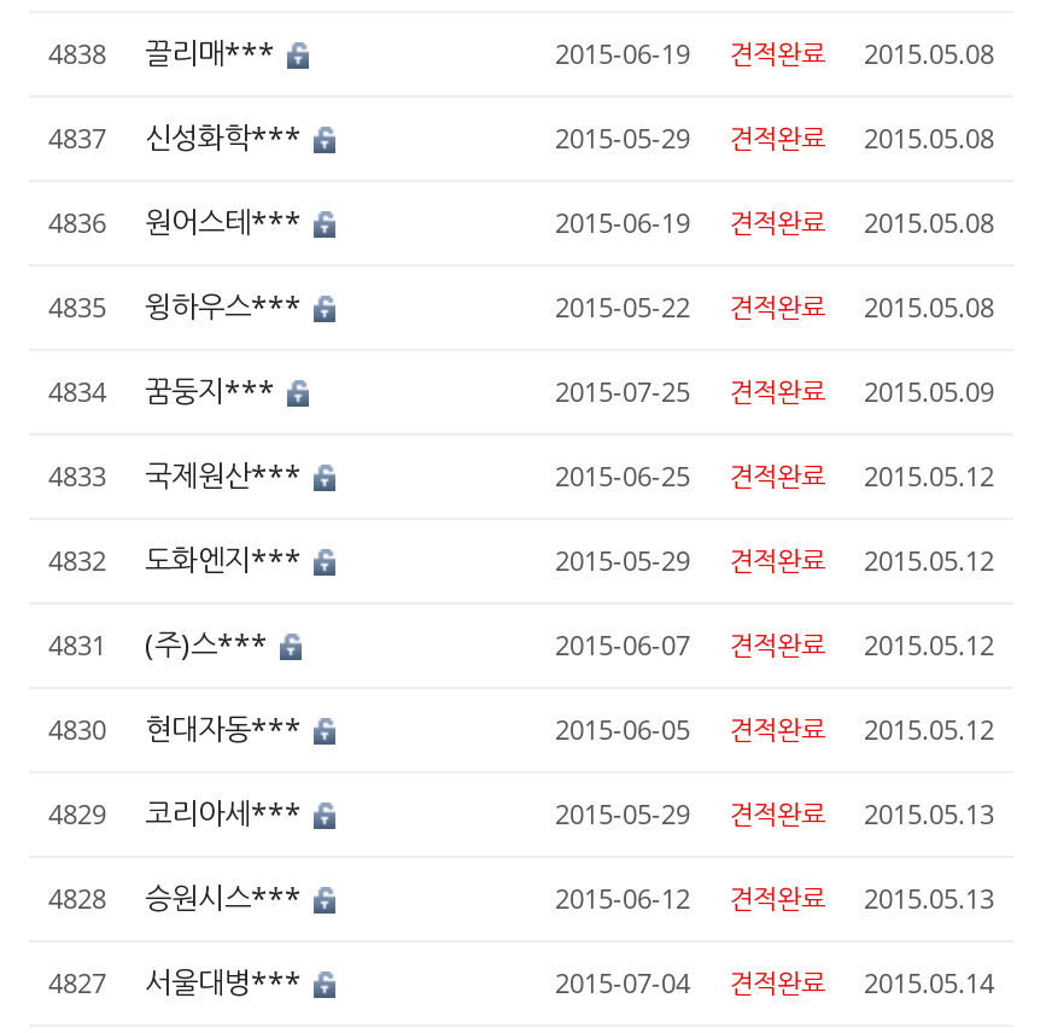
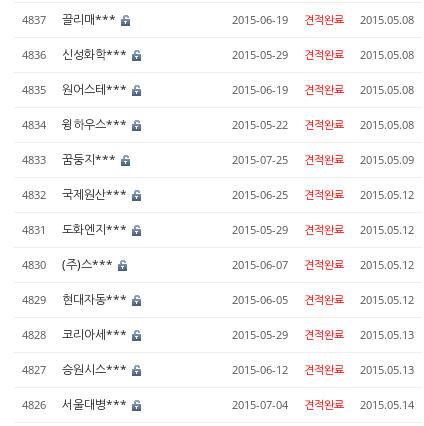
- 4838 끌리매***
+ 4837 끌리매***

- 4837 신성화학***
+ 4836 신성화학***

- 4836 원어스테***
+ 4835 원어스테***

- 4835 윙하우스***
+ 4834 윙하우스***

- 4834 꿈둥지***
+ 4833 꿈둥지***

- 4833 국제원산***
+ 4832 국제원산***

- 4832 도화엔지***
+ 4831 도화엔지***

- 4831 (주)스***
+ 4830 (주)스***

- 4830 현대자동***
+ 4829 현대자동***

- 4829 코리아세***
+ 4828 코리아세***

- 4828 승원시스***
+ 4827 승원시스***

- 4827 서울대병***
+ 4826 서울대병***
